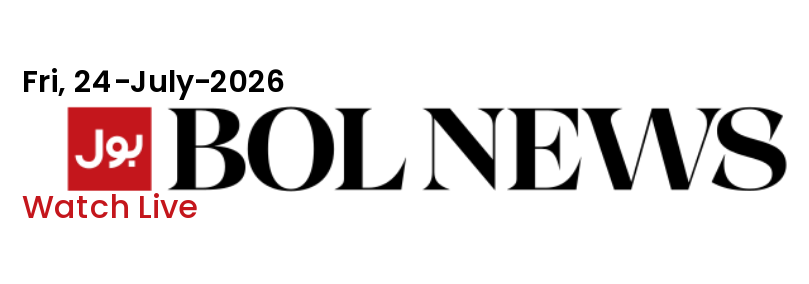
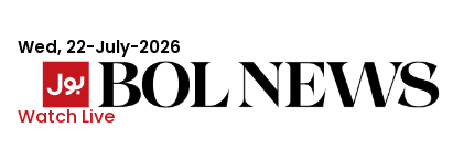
- Fri, 24-July-2026
+ Wed, 22-July-2026
